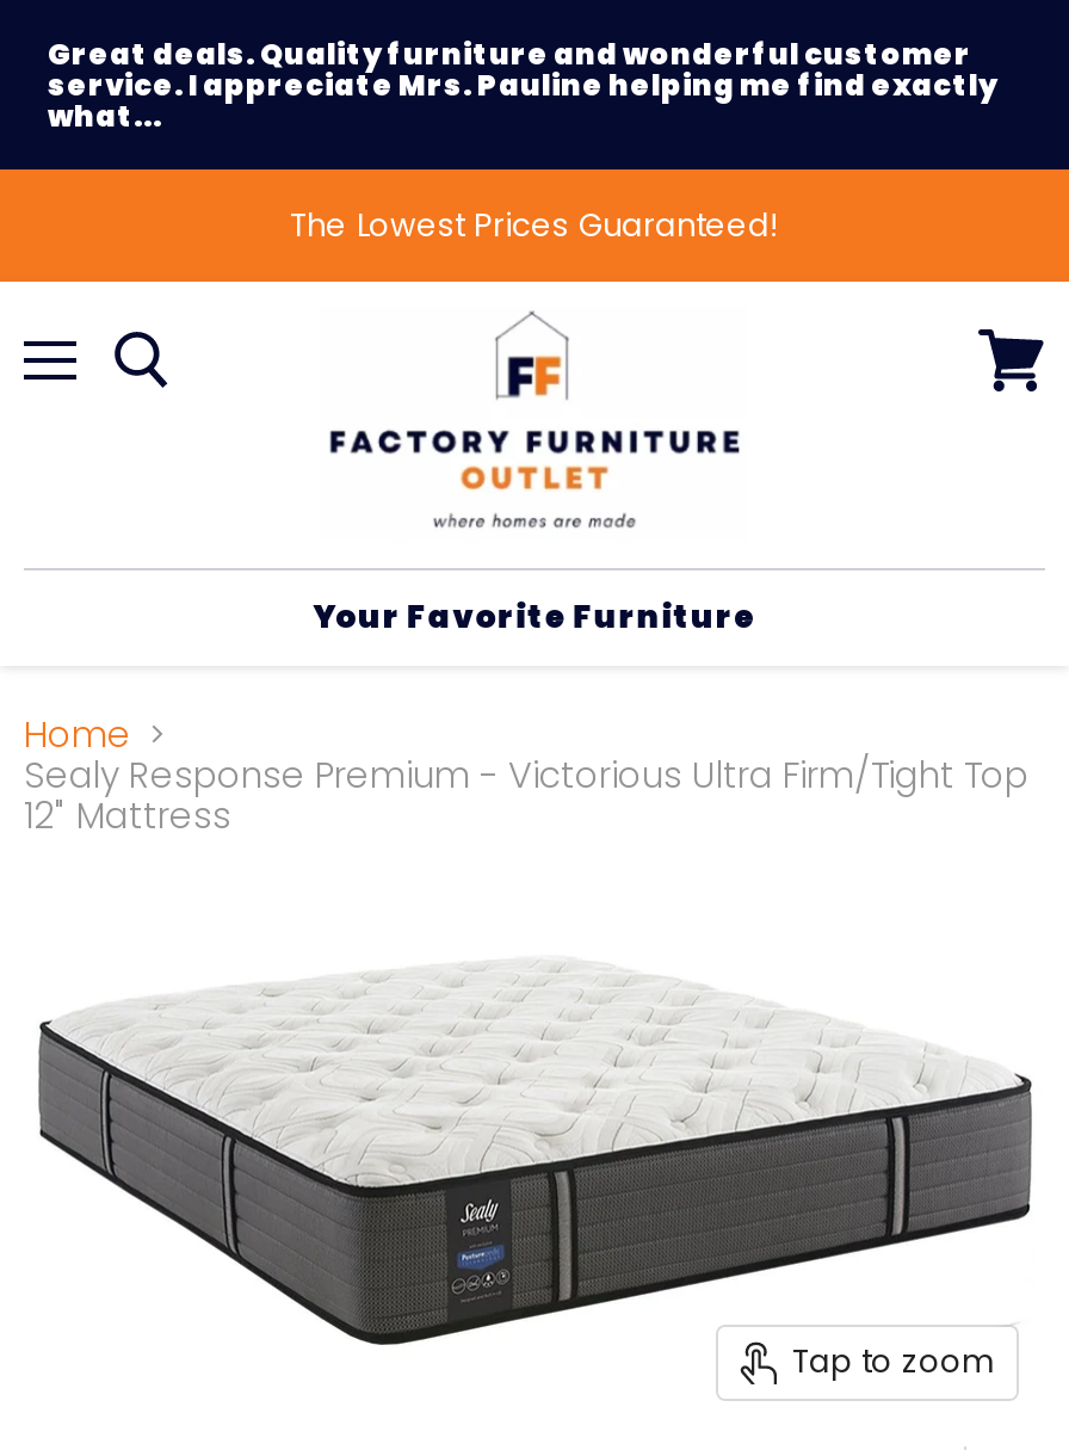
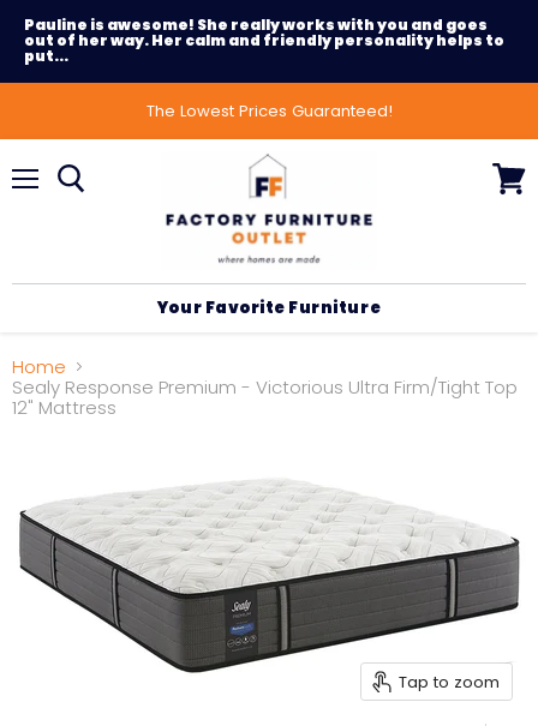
- Great deals. Quality furniture and wonderful customer
- service. I appreciate Mrs. Pauline helping me find exactly
- what...
+ Pauline is awesome! She really works with you and goes
+ out of her way. Her calm and friendly personality helps to
+ put...
